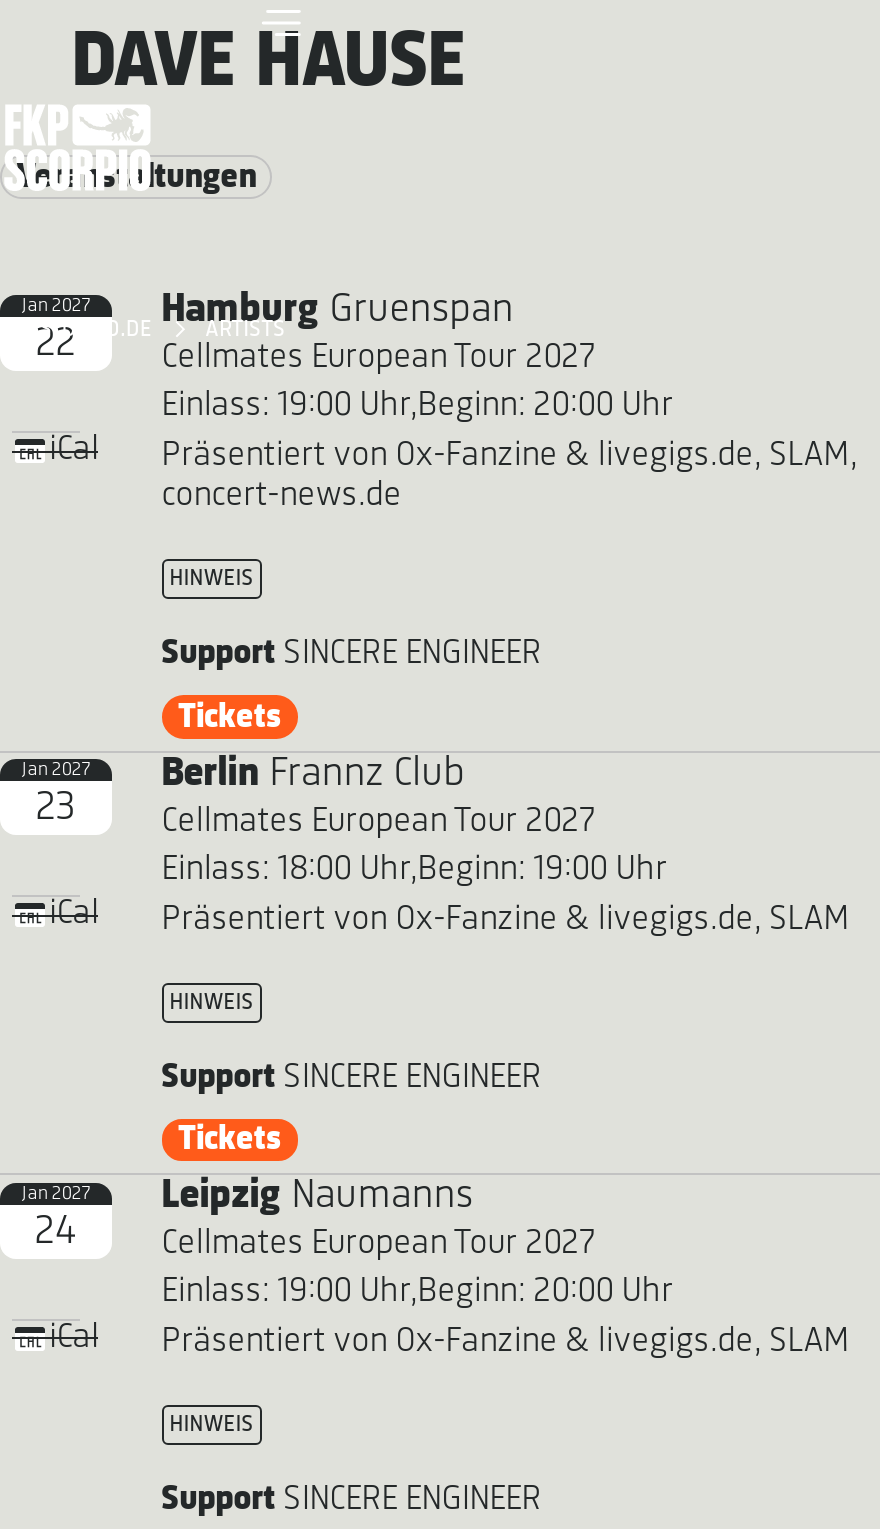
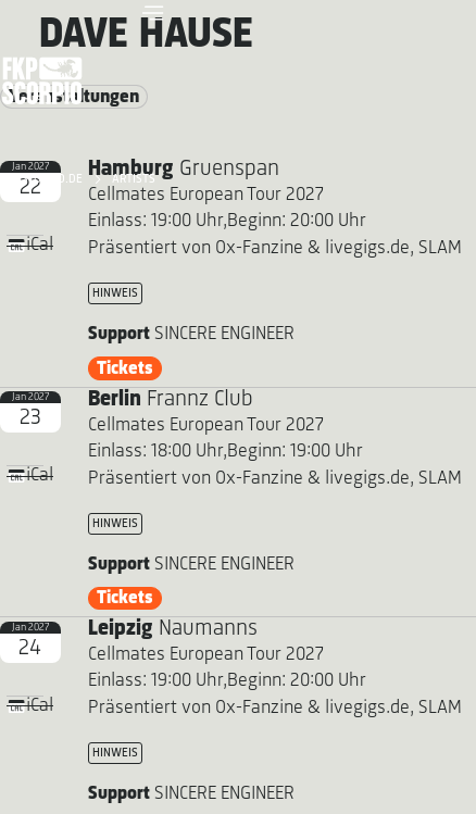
- Präsentiert von Ox-Fanzine & livegigs.de, SLAM,
- concert-news.de
+ Präsentiert von Ox-Fanzine & livegigs.de, SLAM
